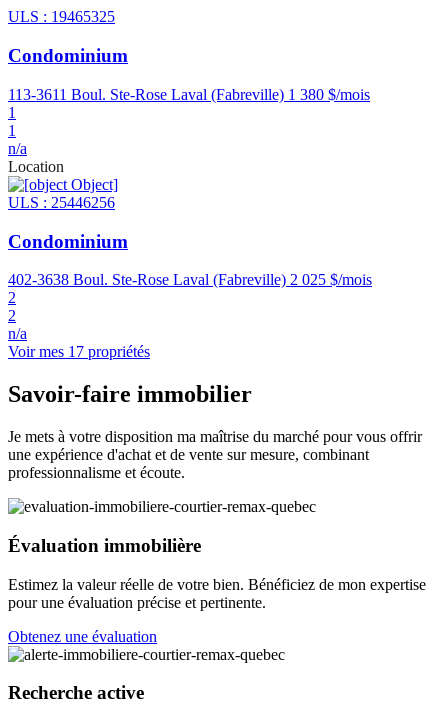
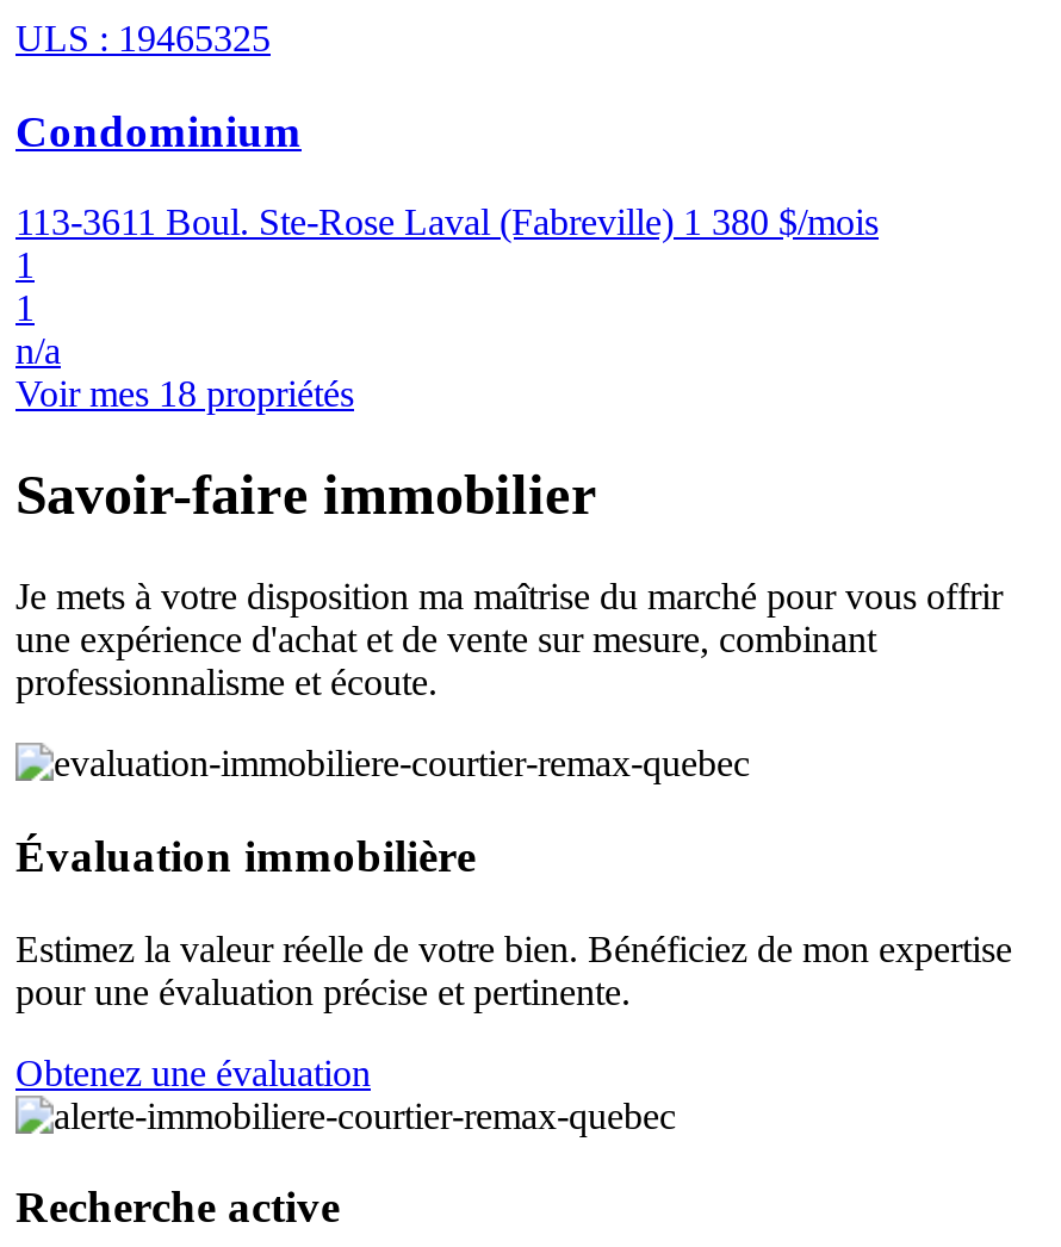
- Location
- ULS : 25446256
- Condominium
- 402-3638 Boul. Ste-Rose Laval (Fabreville) 2 025 $/mois
- 2
- 2
- n/a
- Voir mes 17 propriétés
+ Voir mes 18 propriétés
